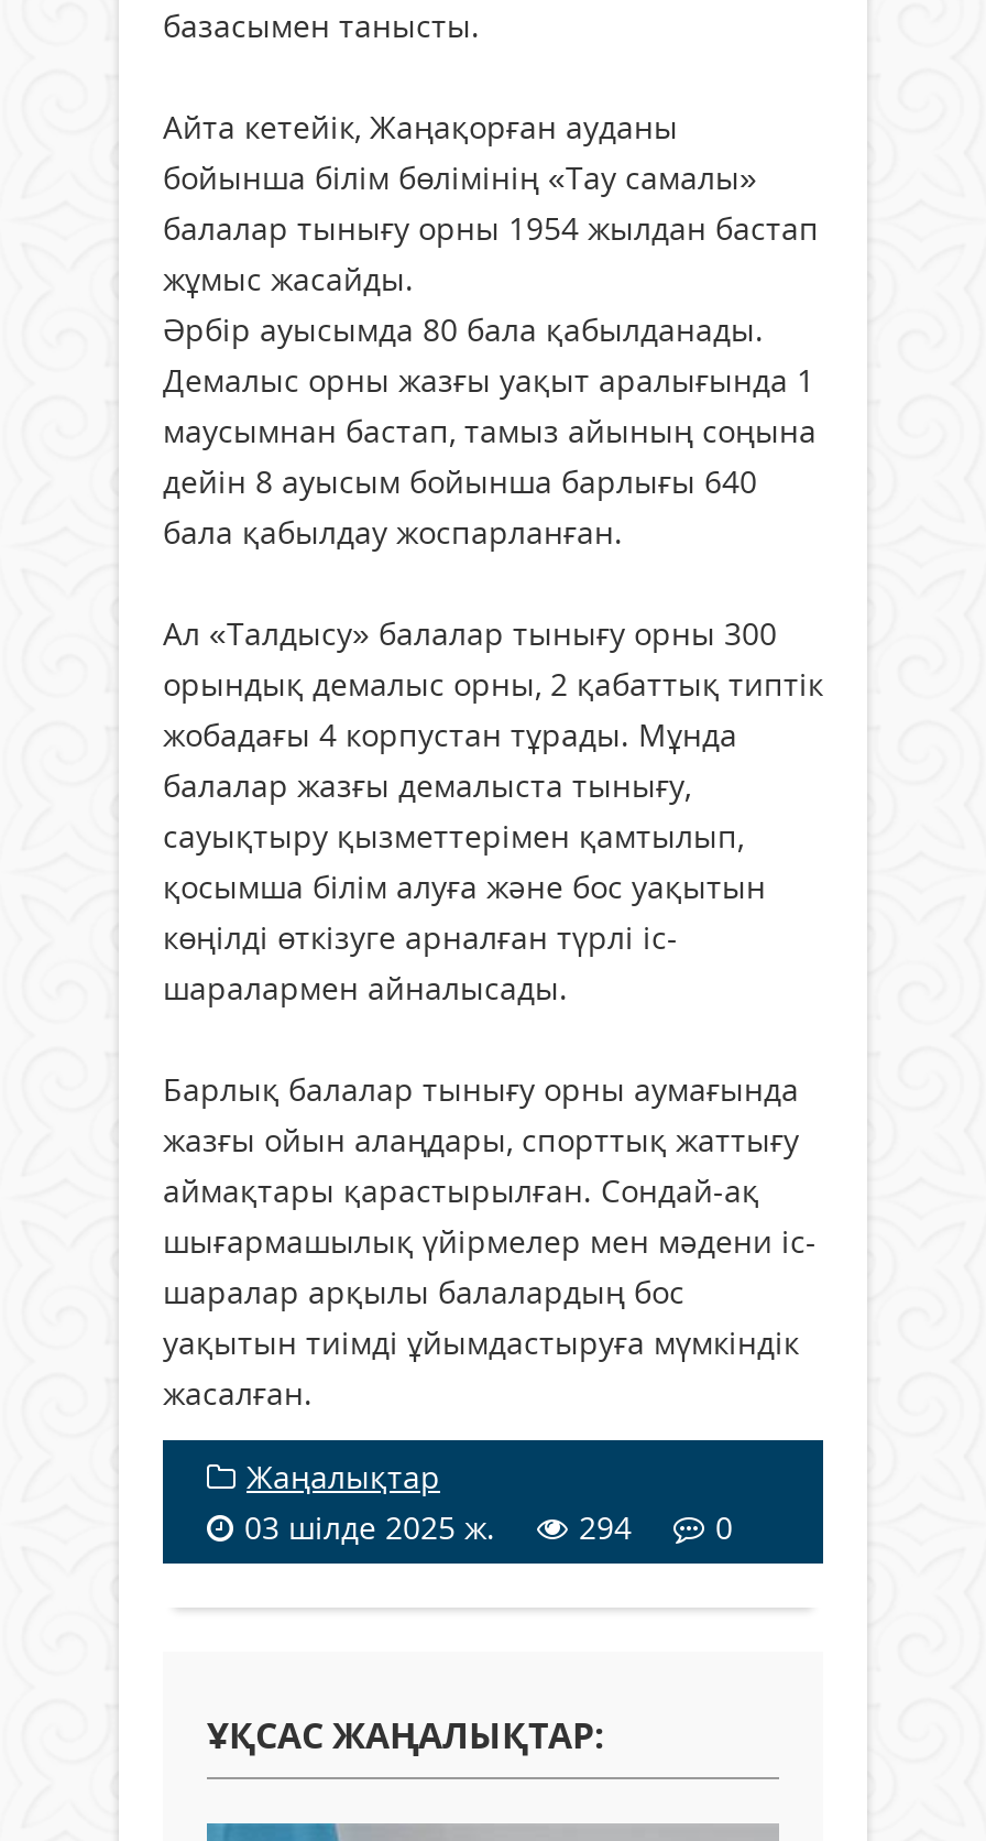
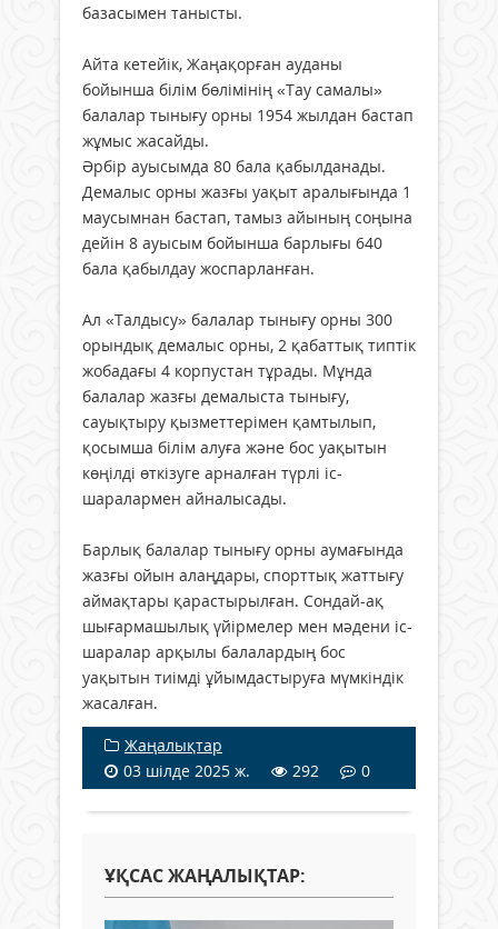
- 03 шілде 2025 ж. 294 0
+ 03 шілде 2025 ж. 292 0
